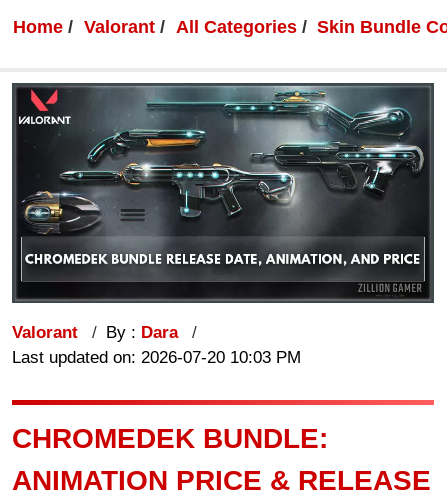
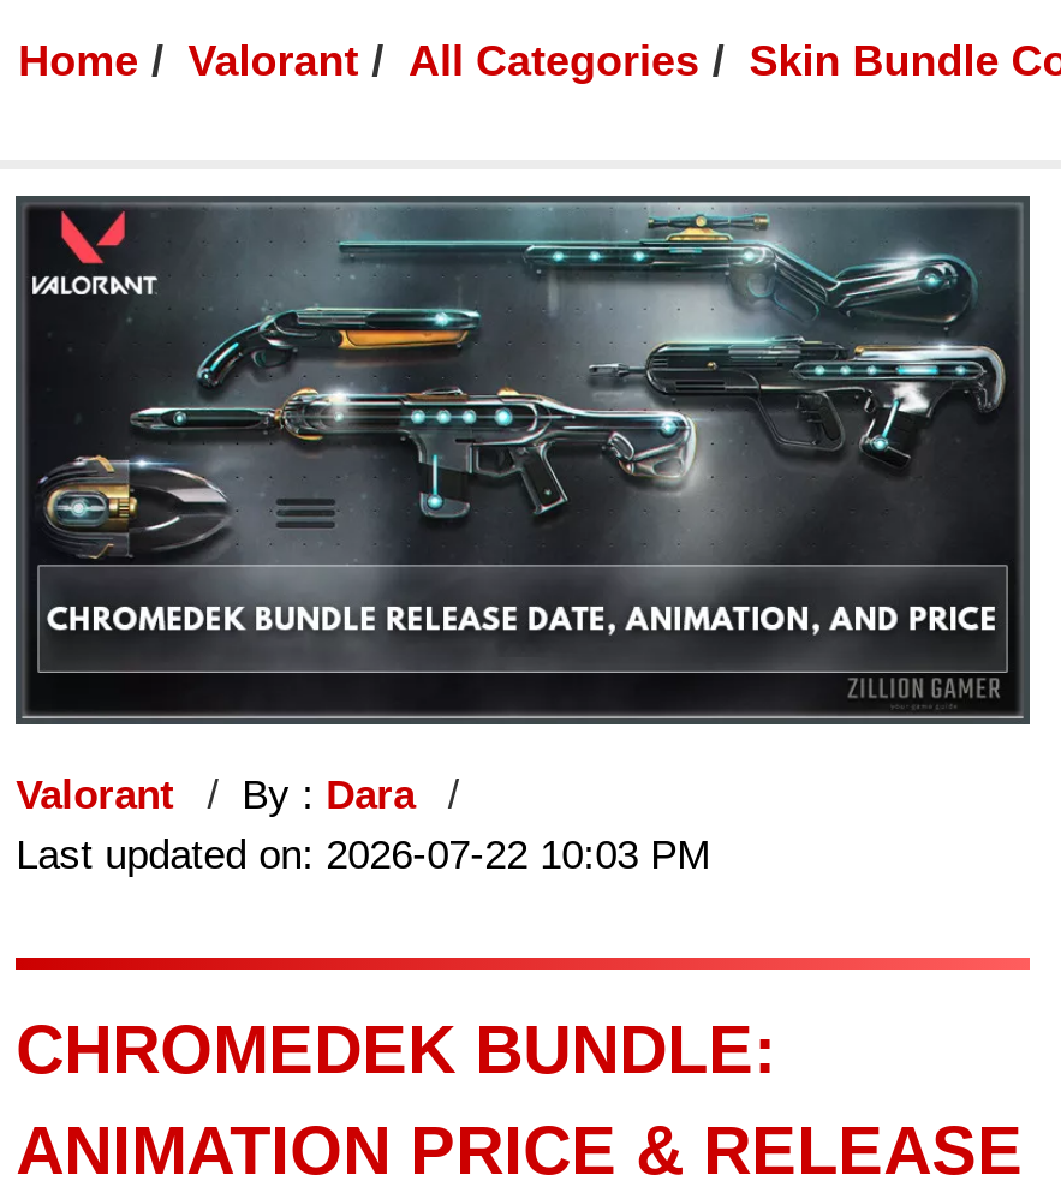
- Last updated on: 2026-07-20 10:03 PM
+ Last updated on: 2026-07-22 10:03 PM
